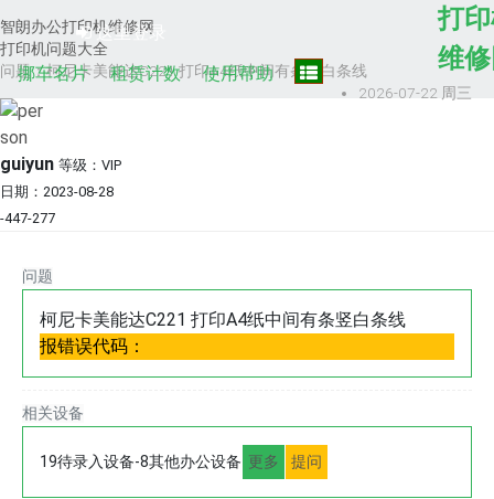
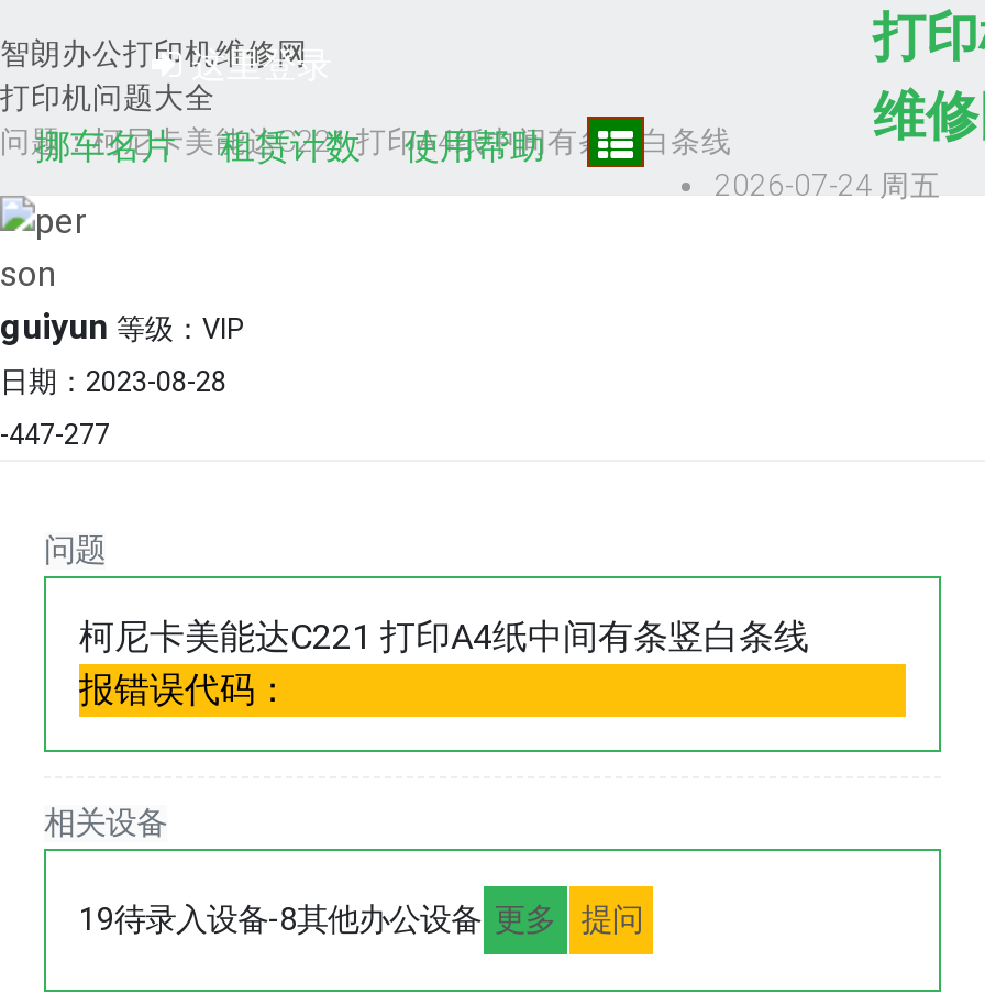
- 2026-07-22 周三
+ 2026-07-24 周五
